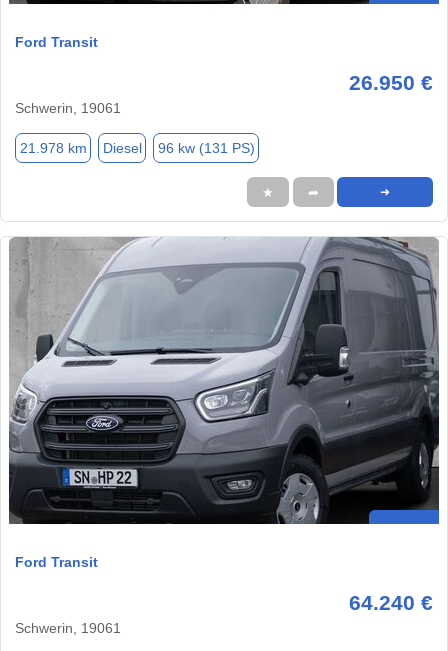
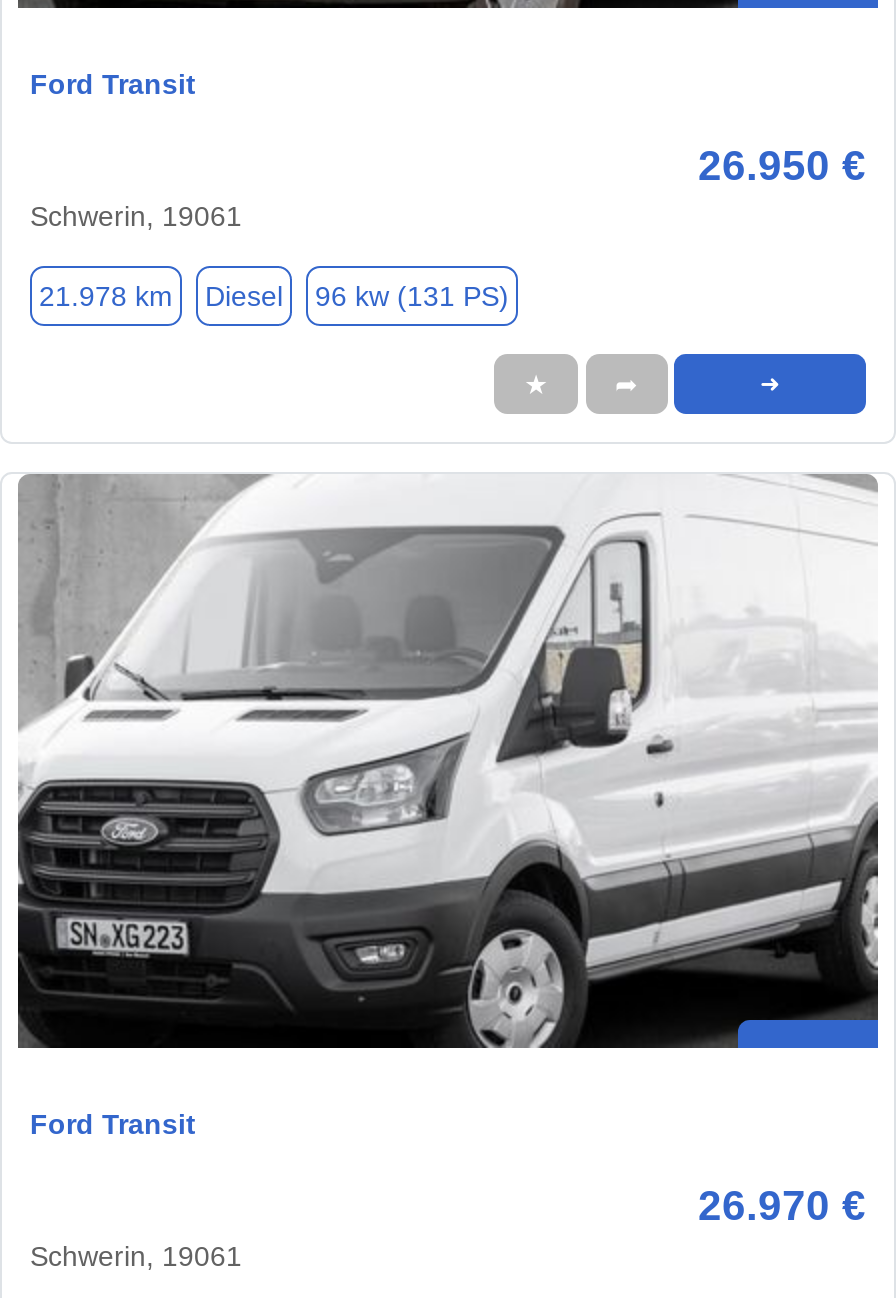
- [image]
+ [image]

- 64.240 €
+ 26.970 €
